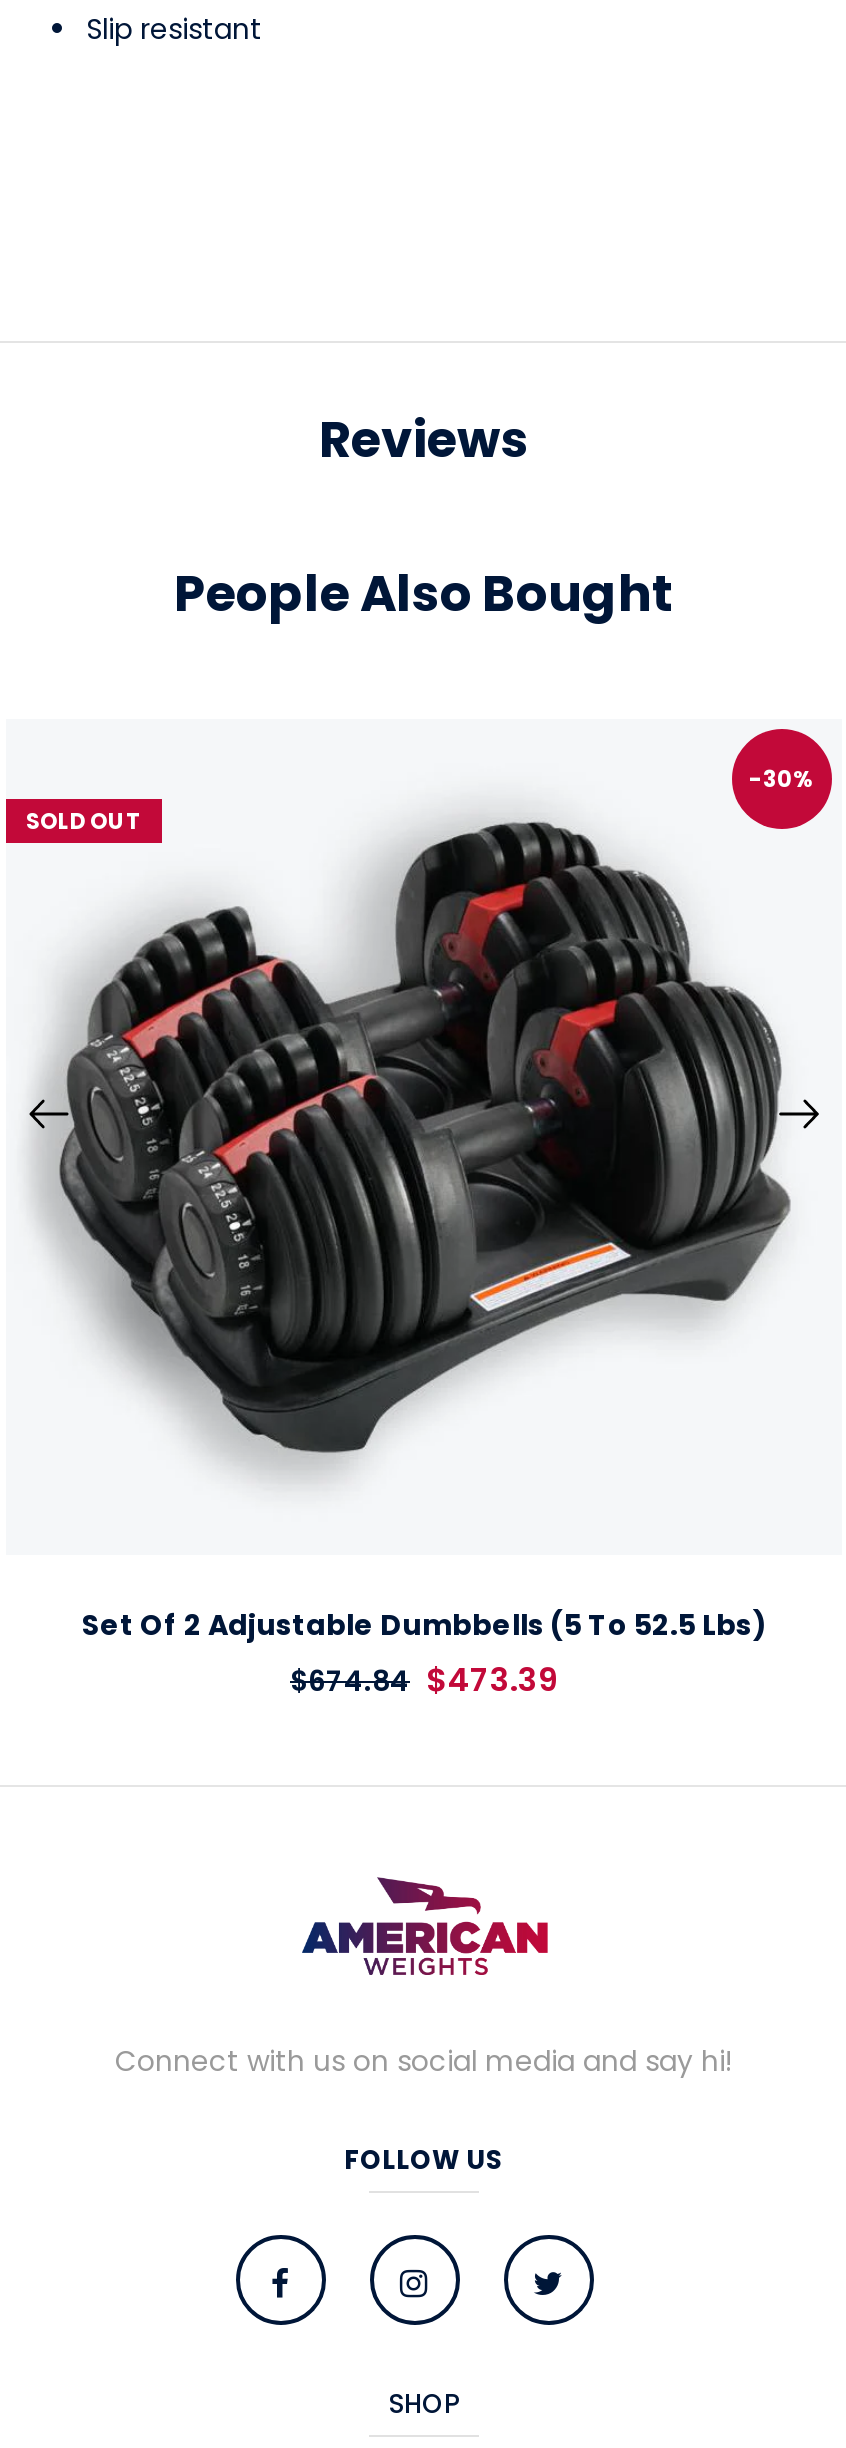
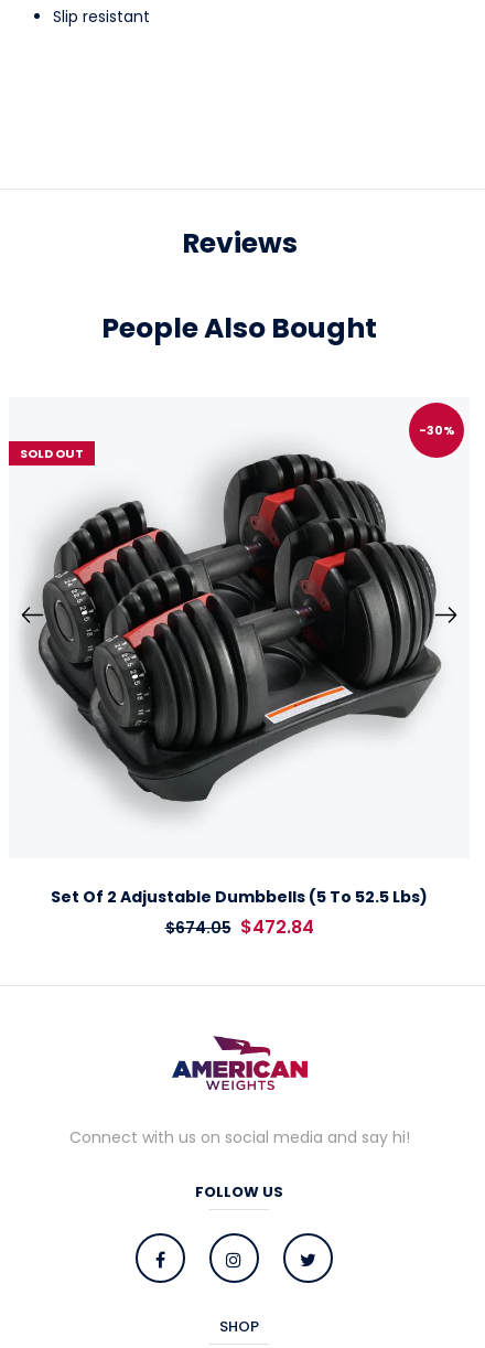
- $674.84 $473.39
+ $674.05 $472.84
